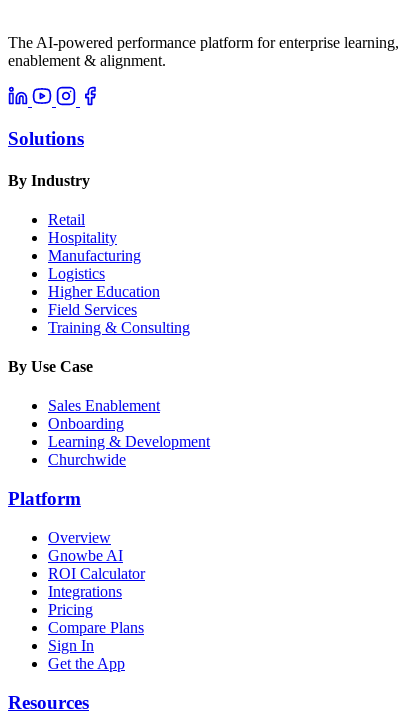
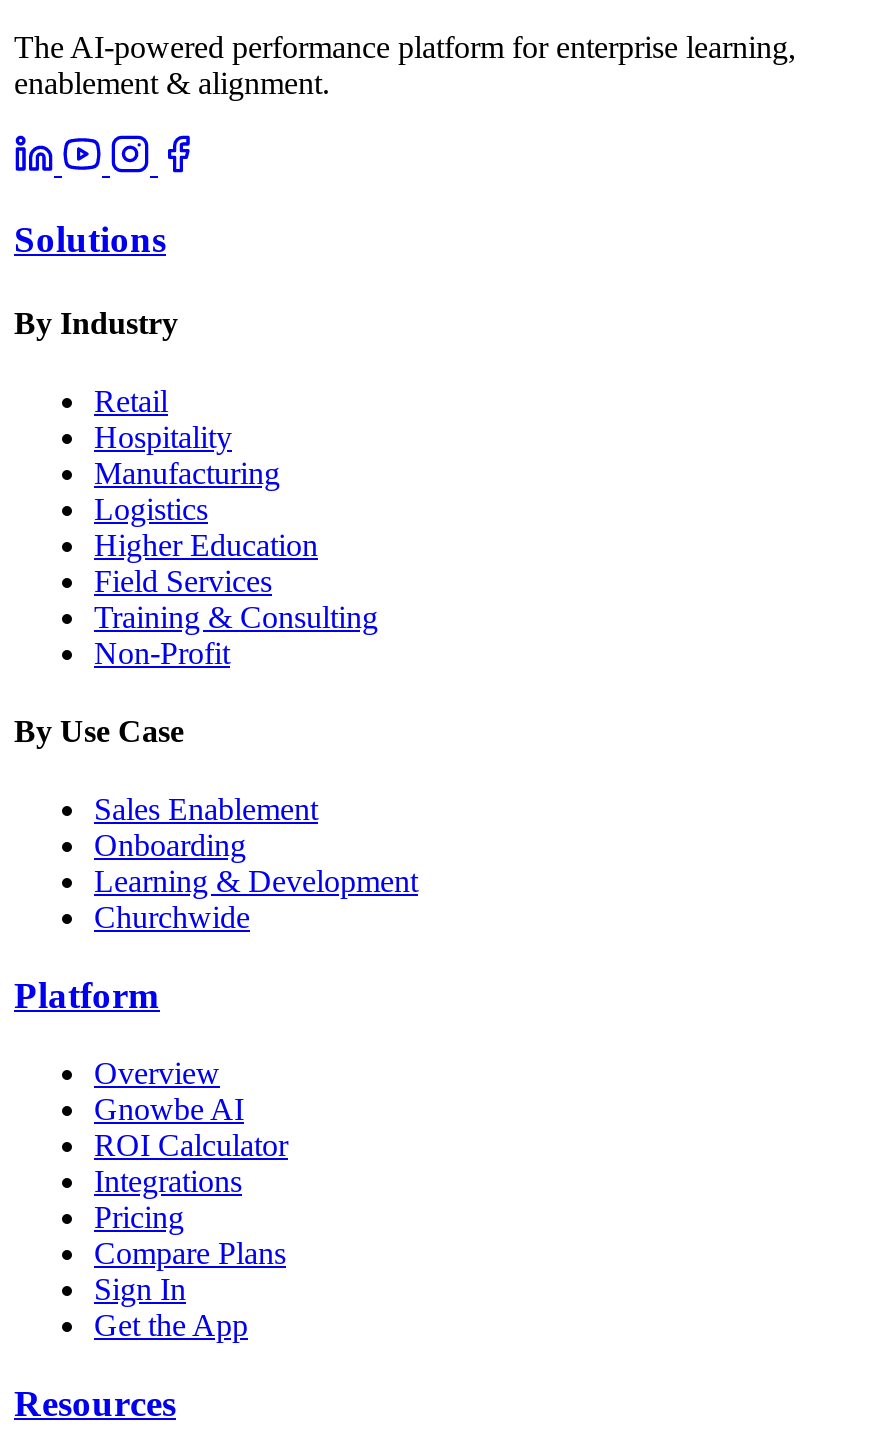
+ Non-Profit
